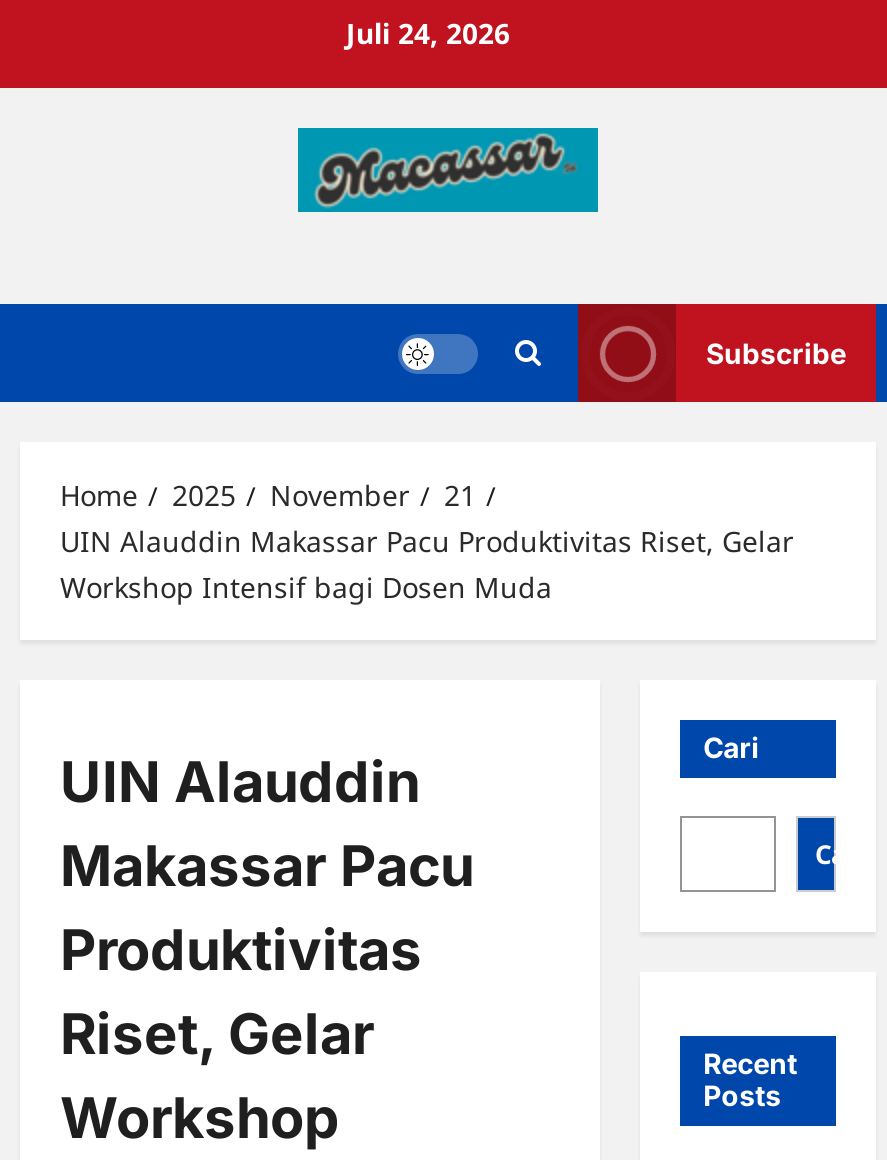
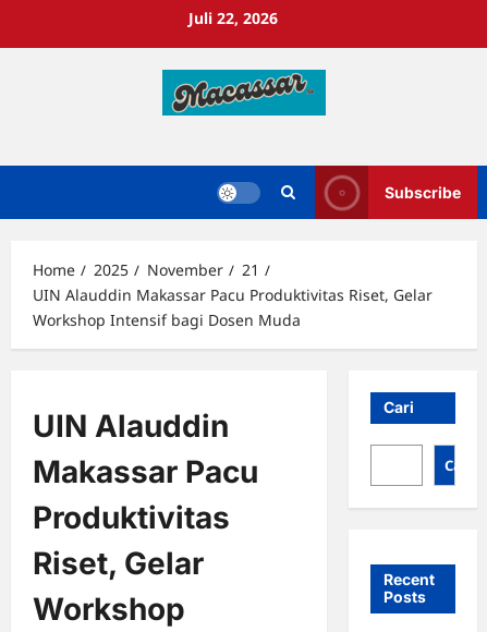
- Juli 24, 2026
+ Juli 22, 2026
